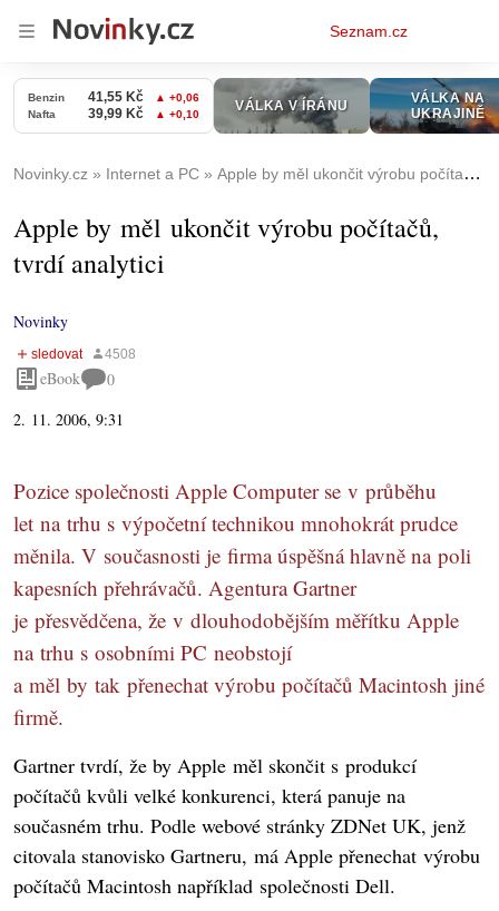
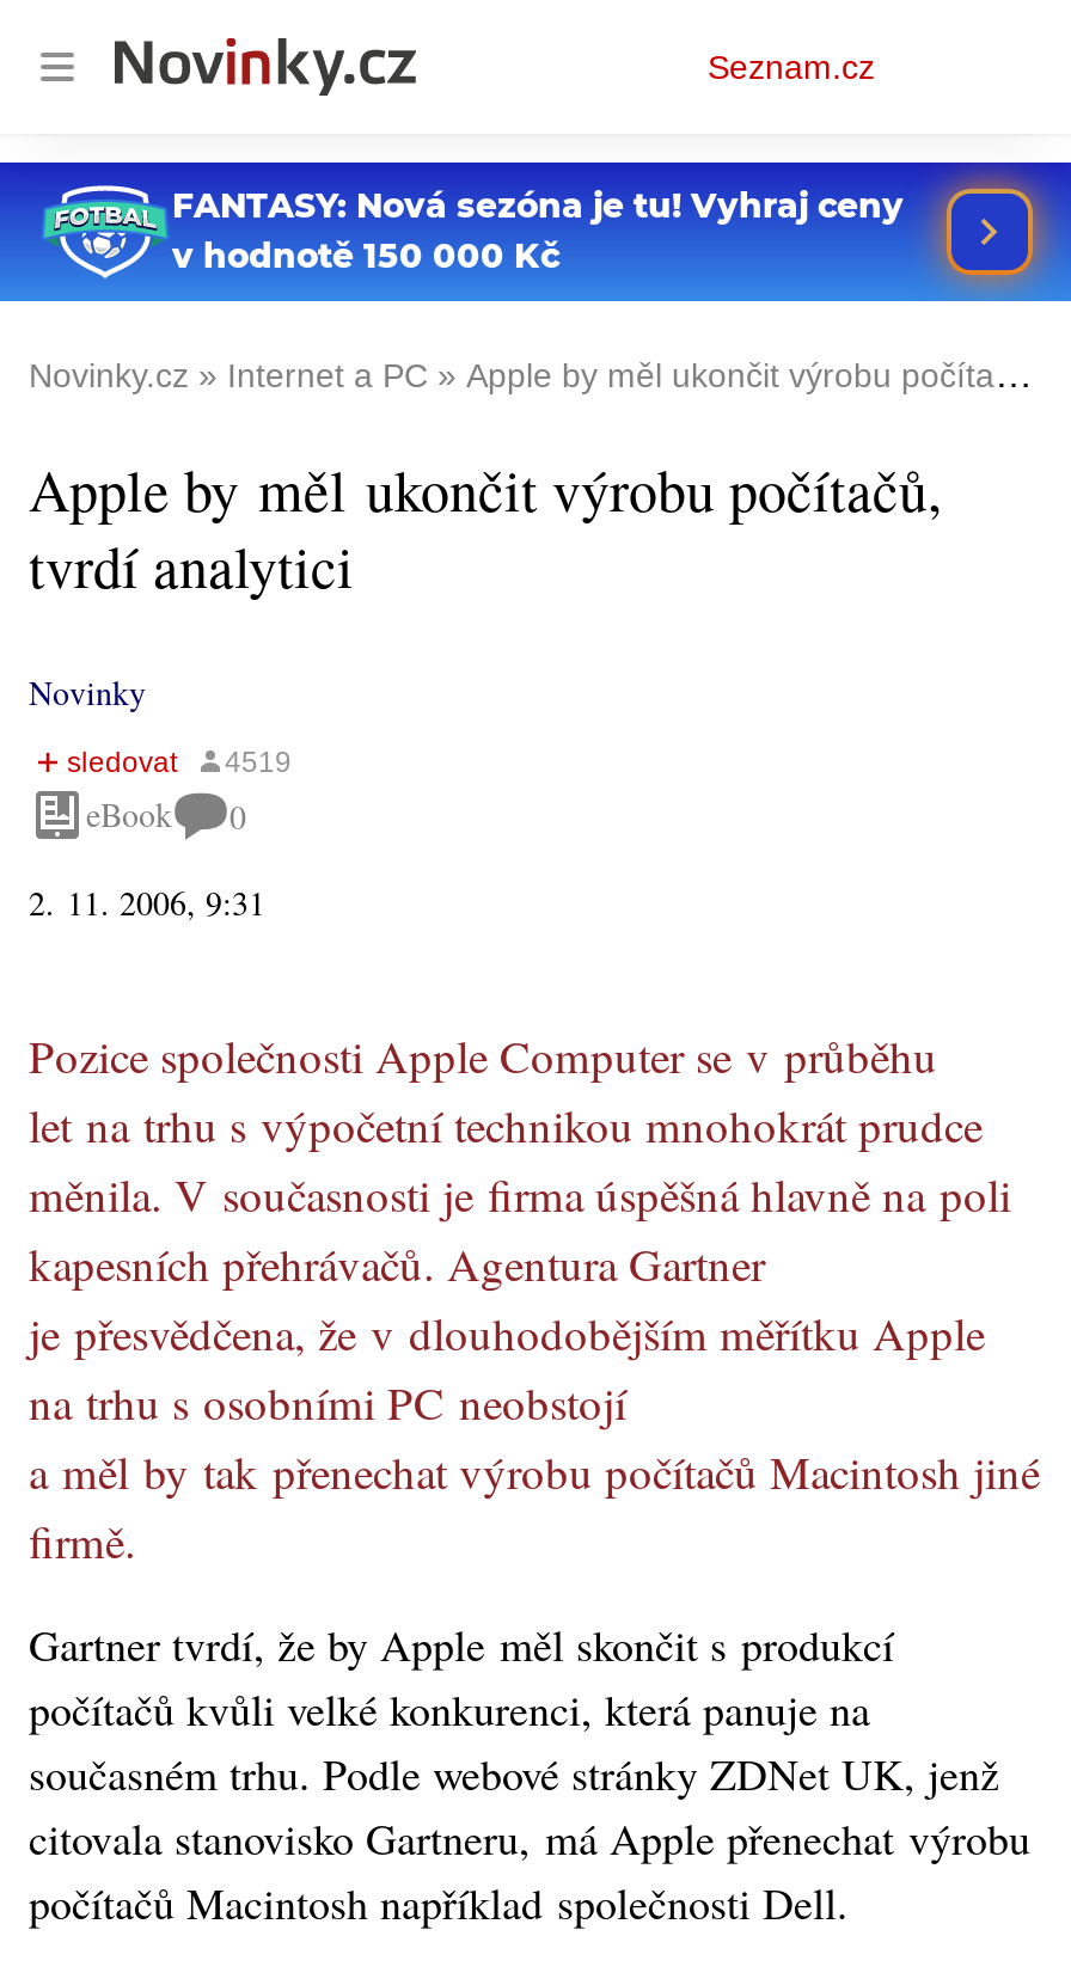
- [image]
+ [image]
